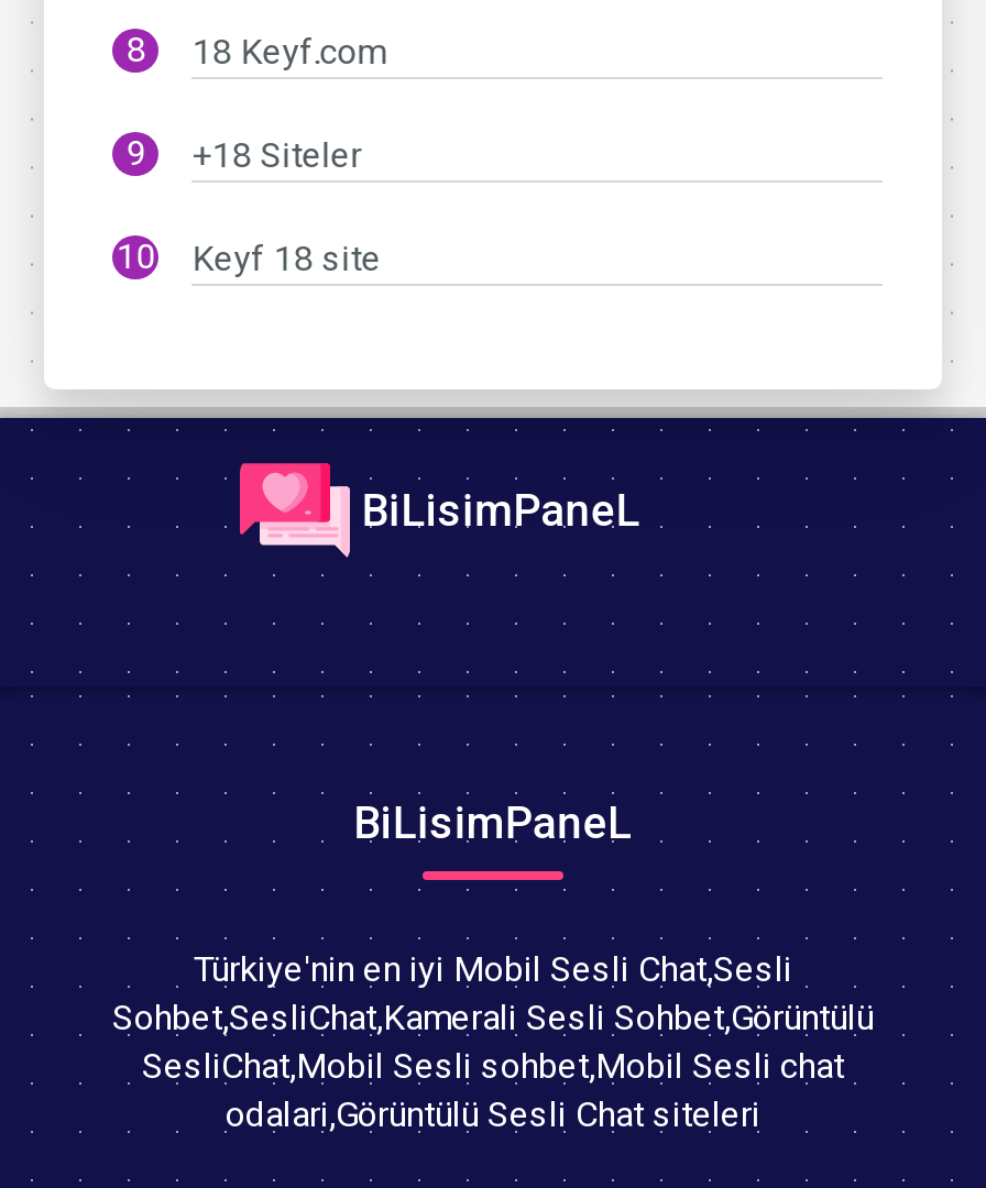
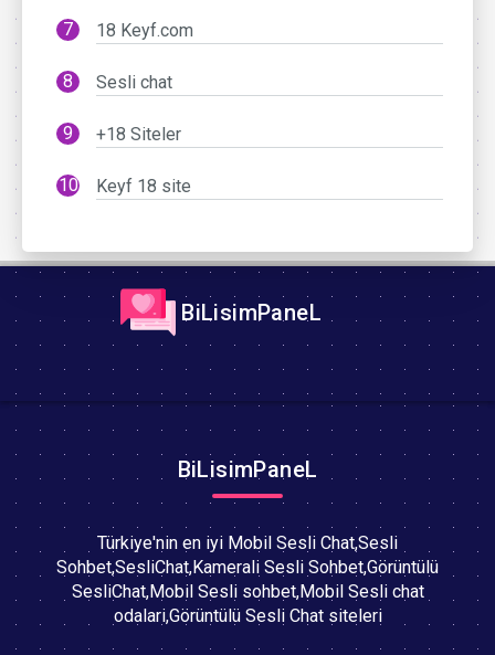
+ Sesli chat
